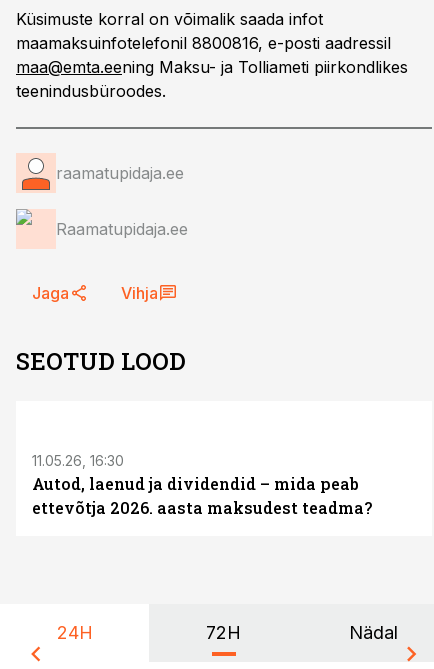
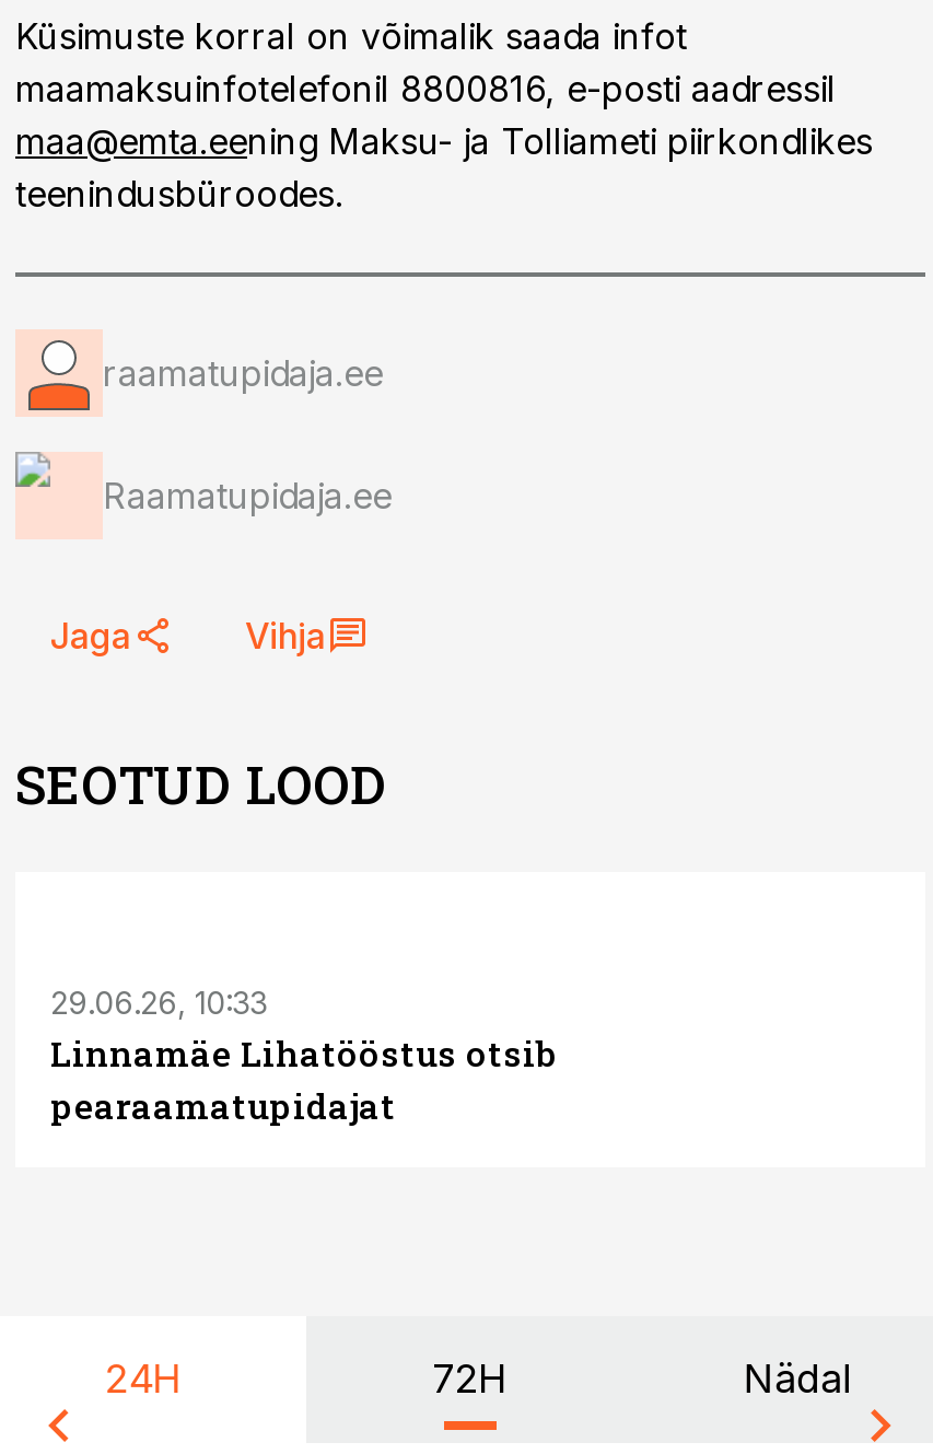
- 11.05.26, 16:30
- Autod, laenud ja dividendid – mida peab
- ettevõtja 2026. aasta maksudest teadma?
+ 29.06.26, 10:33
+ Linnamäe Lihatööstus otsib
+ pearaamatupidajat
